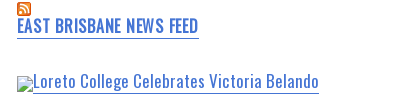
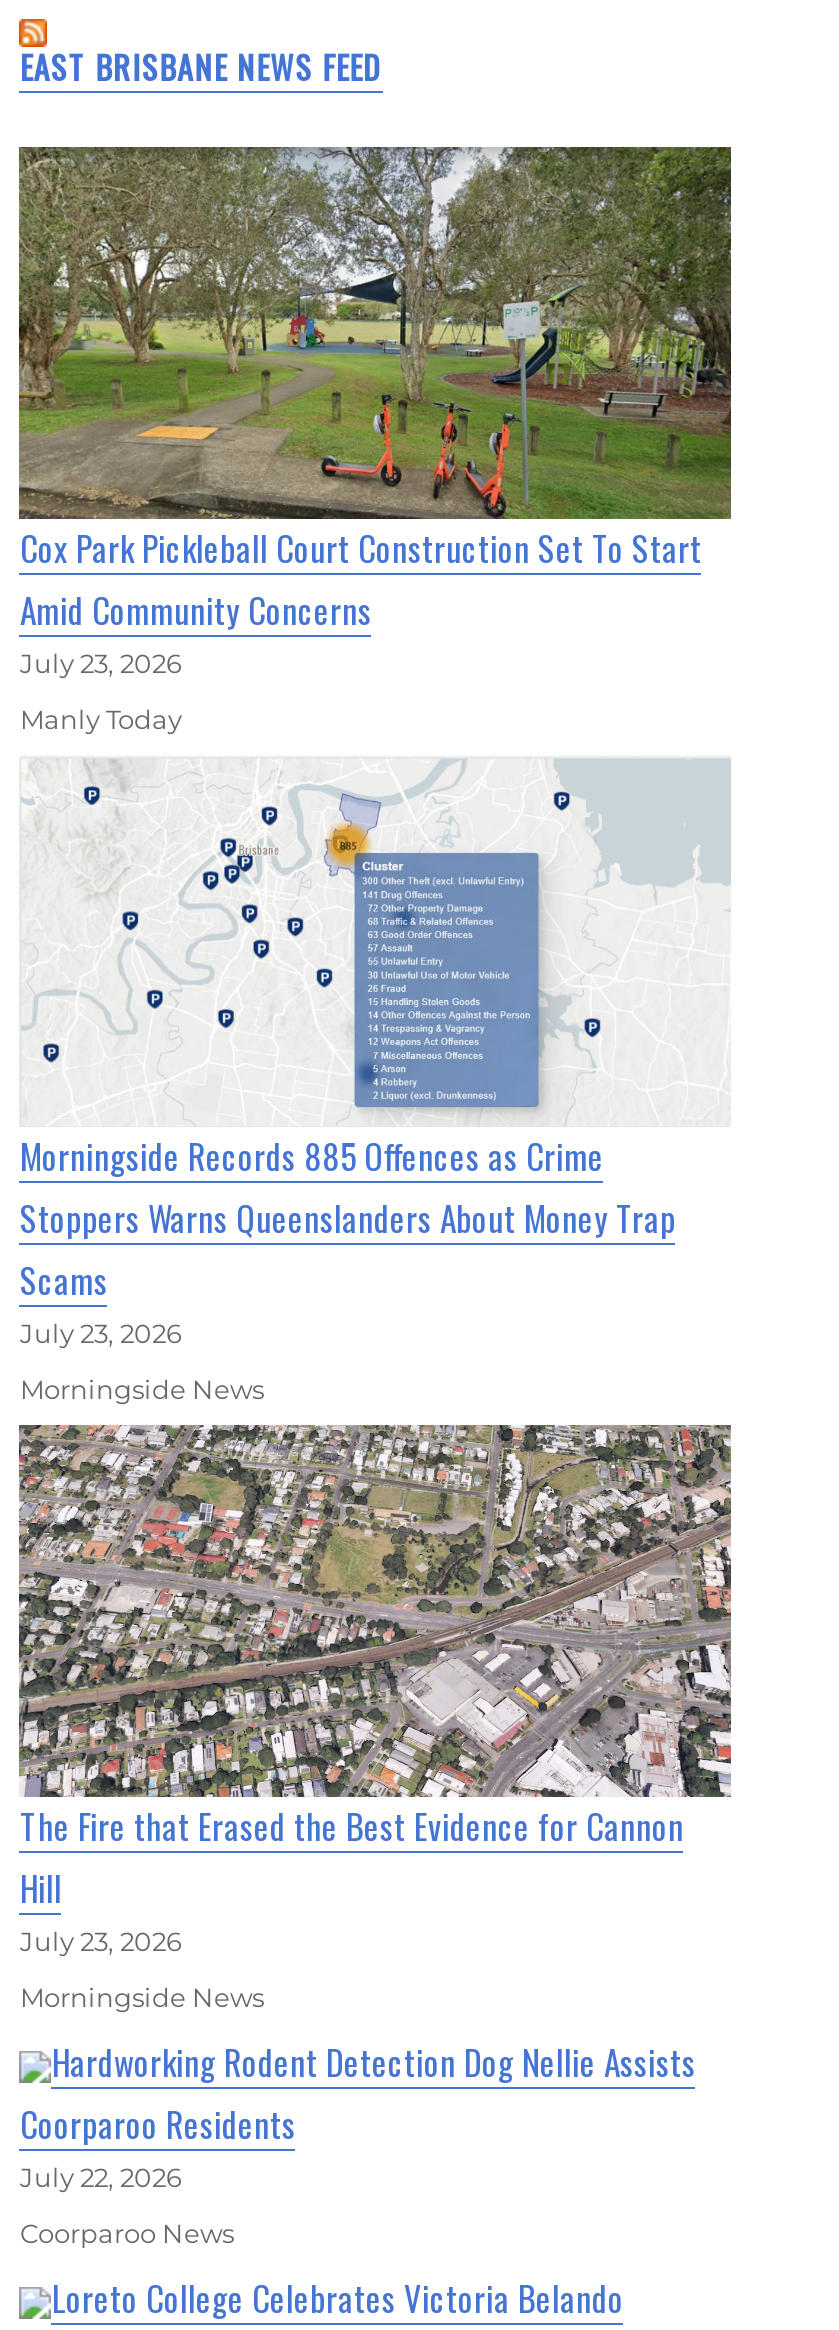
+ [image]
+ Cox Park Pickleball Court Construction Set To Start
+ Amid Community Concerns
+ July 23, 2026
+ Manly Today

+ [image]
+ The Fire that Erased the Best Evidence for Cannon
+ Hill
+ July 23, 2026
+ Morningside News
+ Hardworking Rodent Detection Dog Nellie Assists
+ Coorparoo Residents
+ July 22, 2026
+ Coorparoo News

+ [image]
+ Morningside Records 885 Offences as Crime
+ Stoppers Warns Queenslanders About Money Trap
+ Scams
+ July 23, 2026
+ Morningside News
